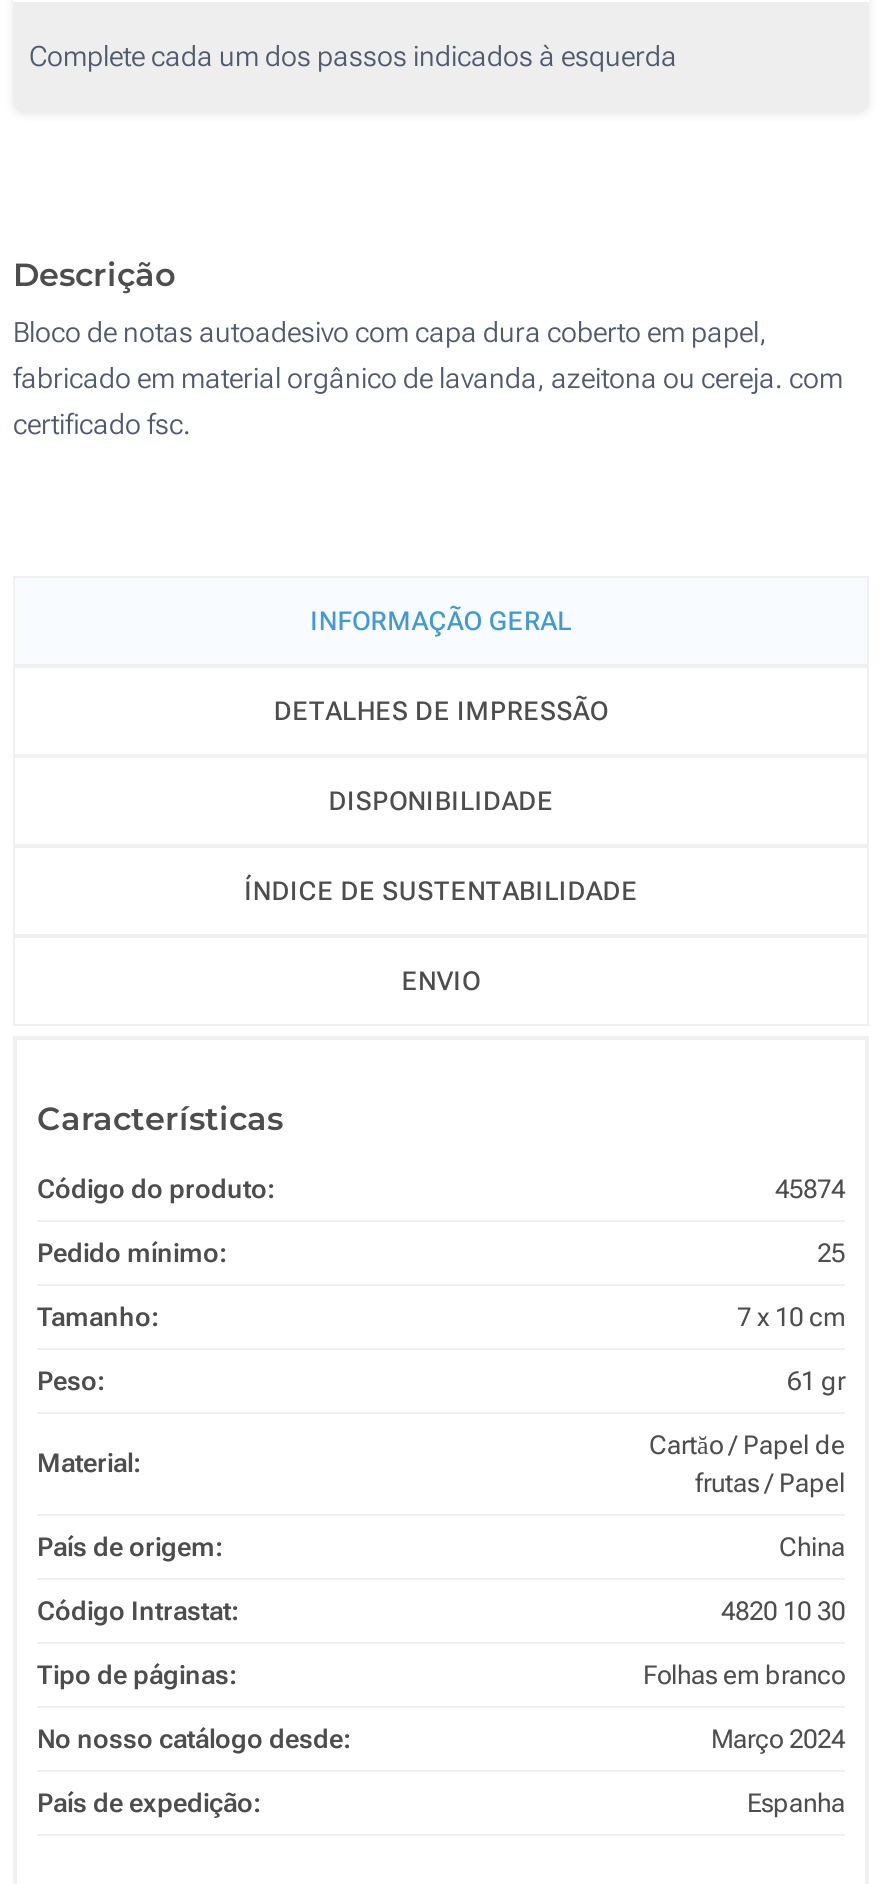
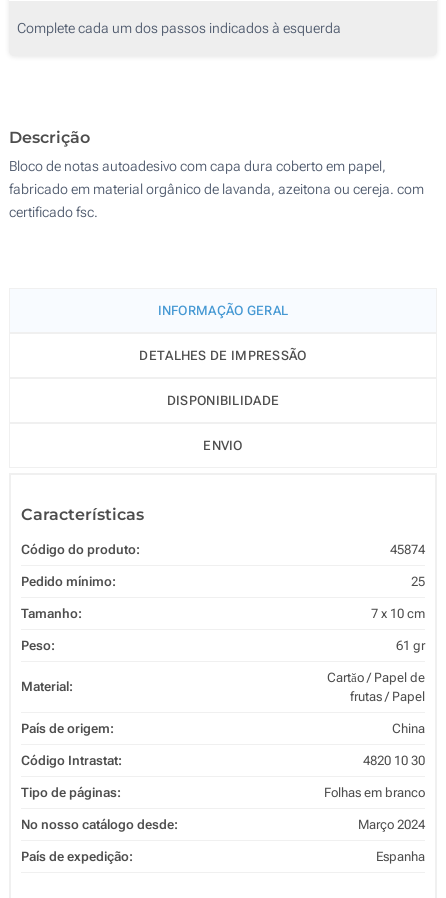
- ÍNDICE DE SUSTENTABILIDADE
